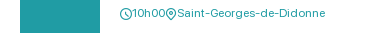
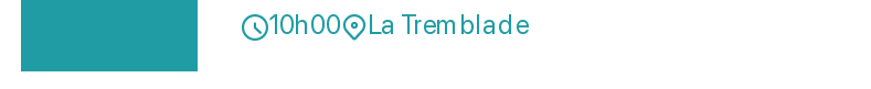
- Saint-Georges-de-Didonne
+ La Tremblade
